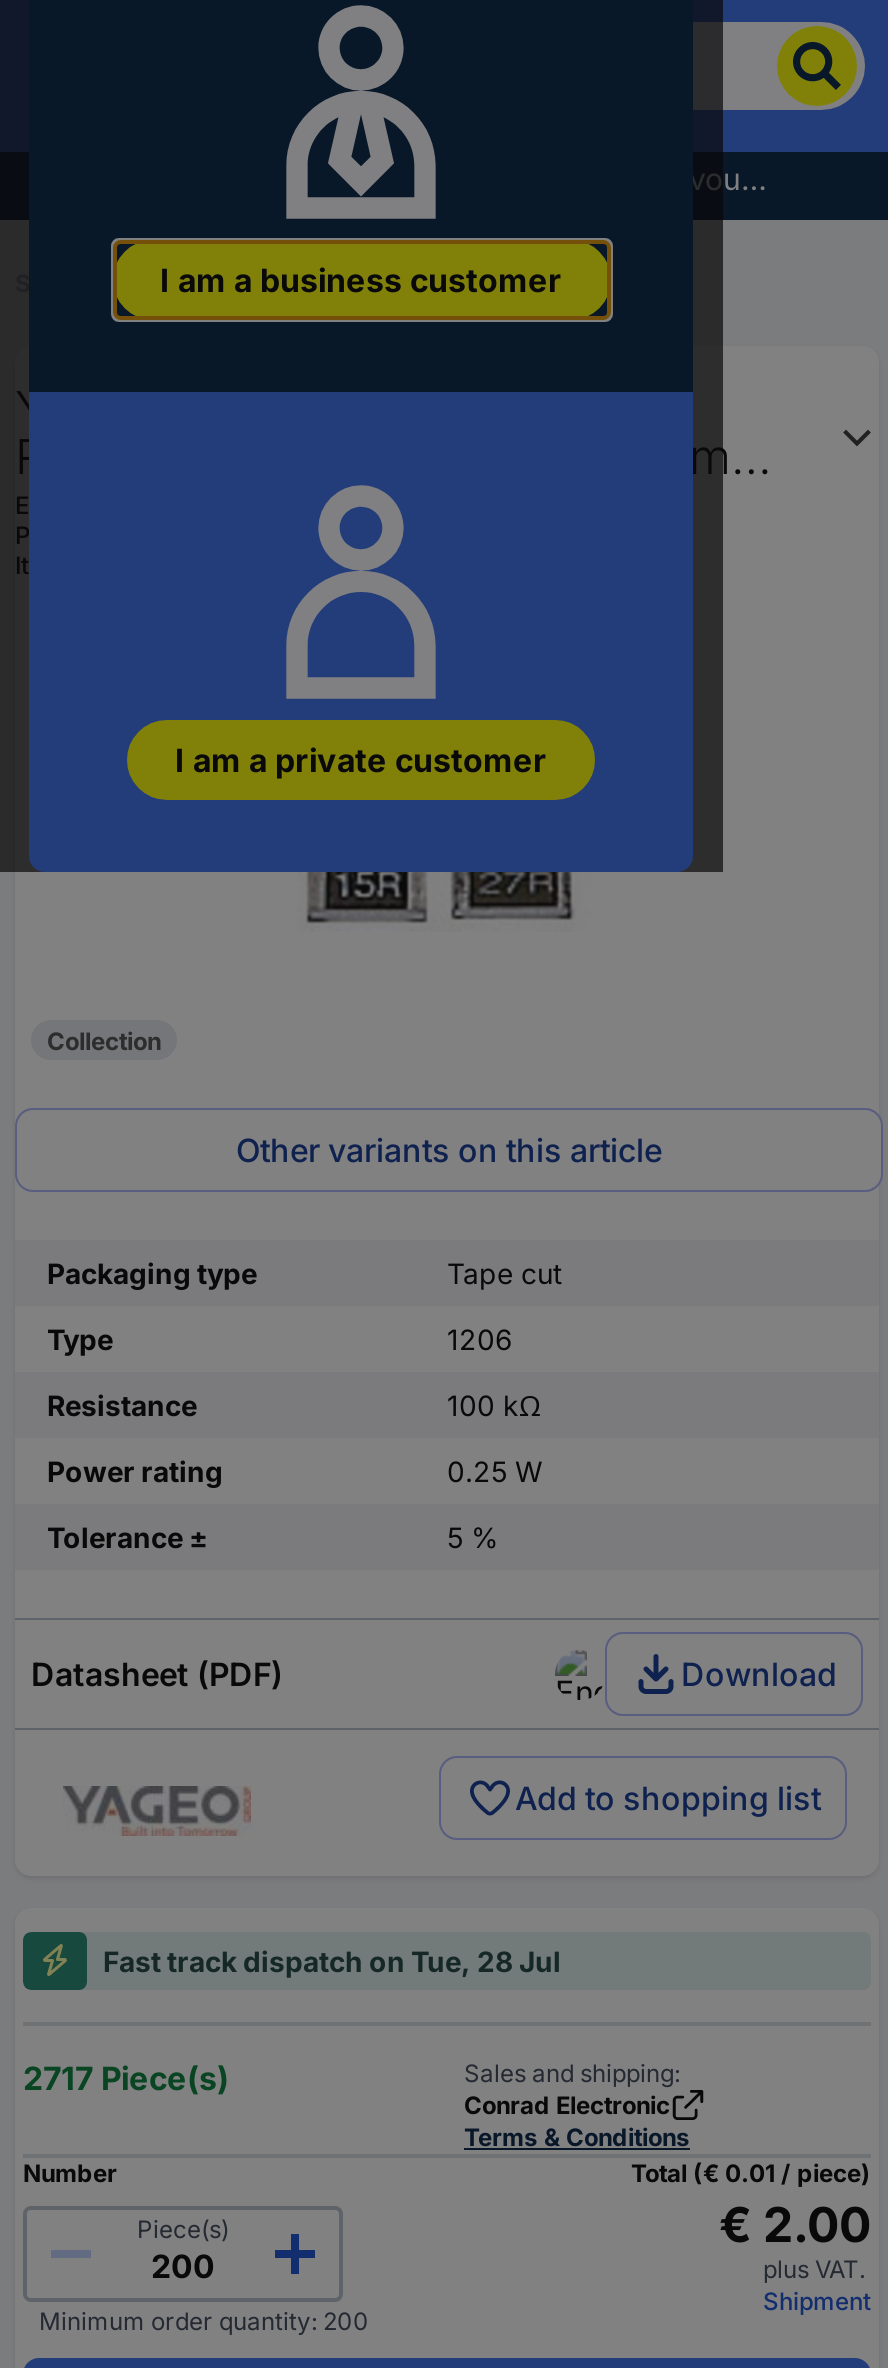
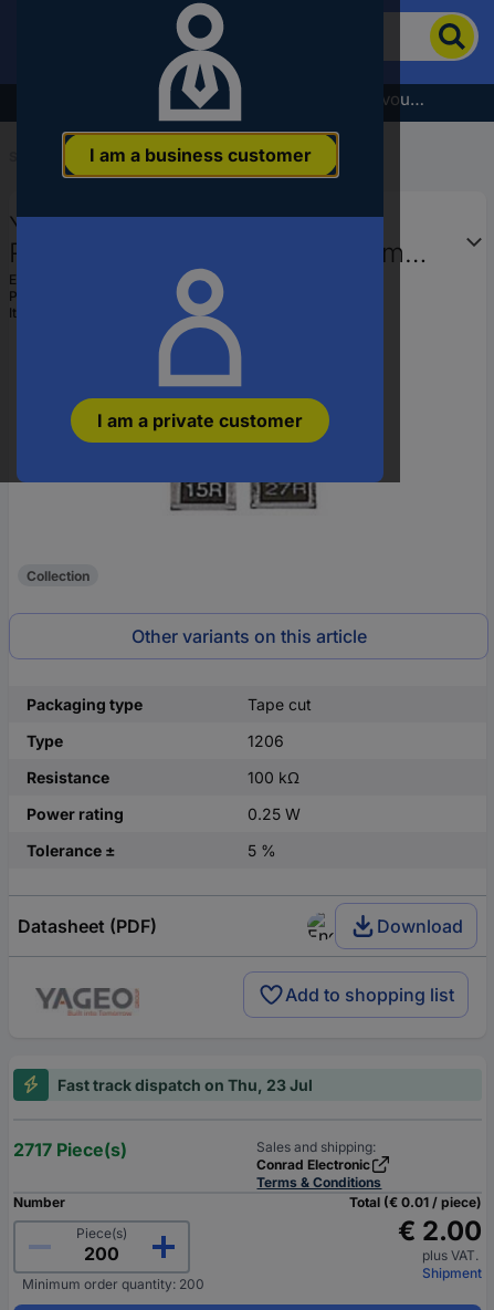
- Fast track dispatch on Tue, 28 Jul
+ Fast track dispatch on Thu, 23 Jul
